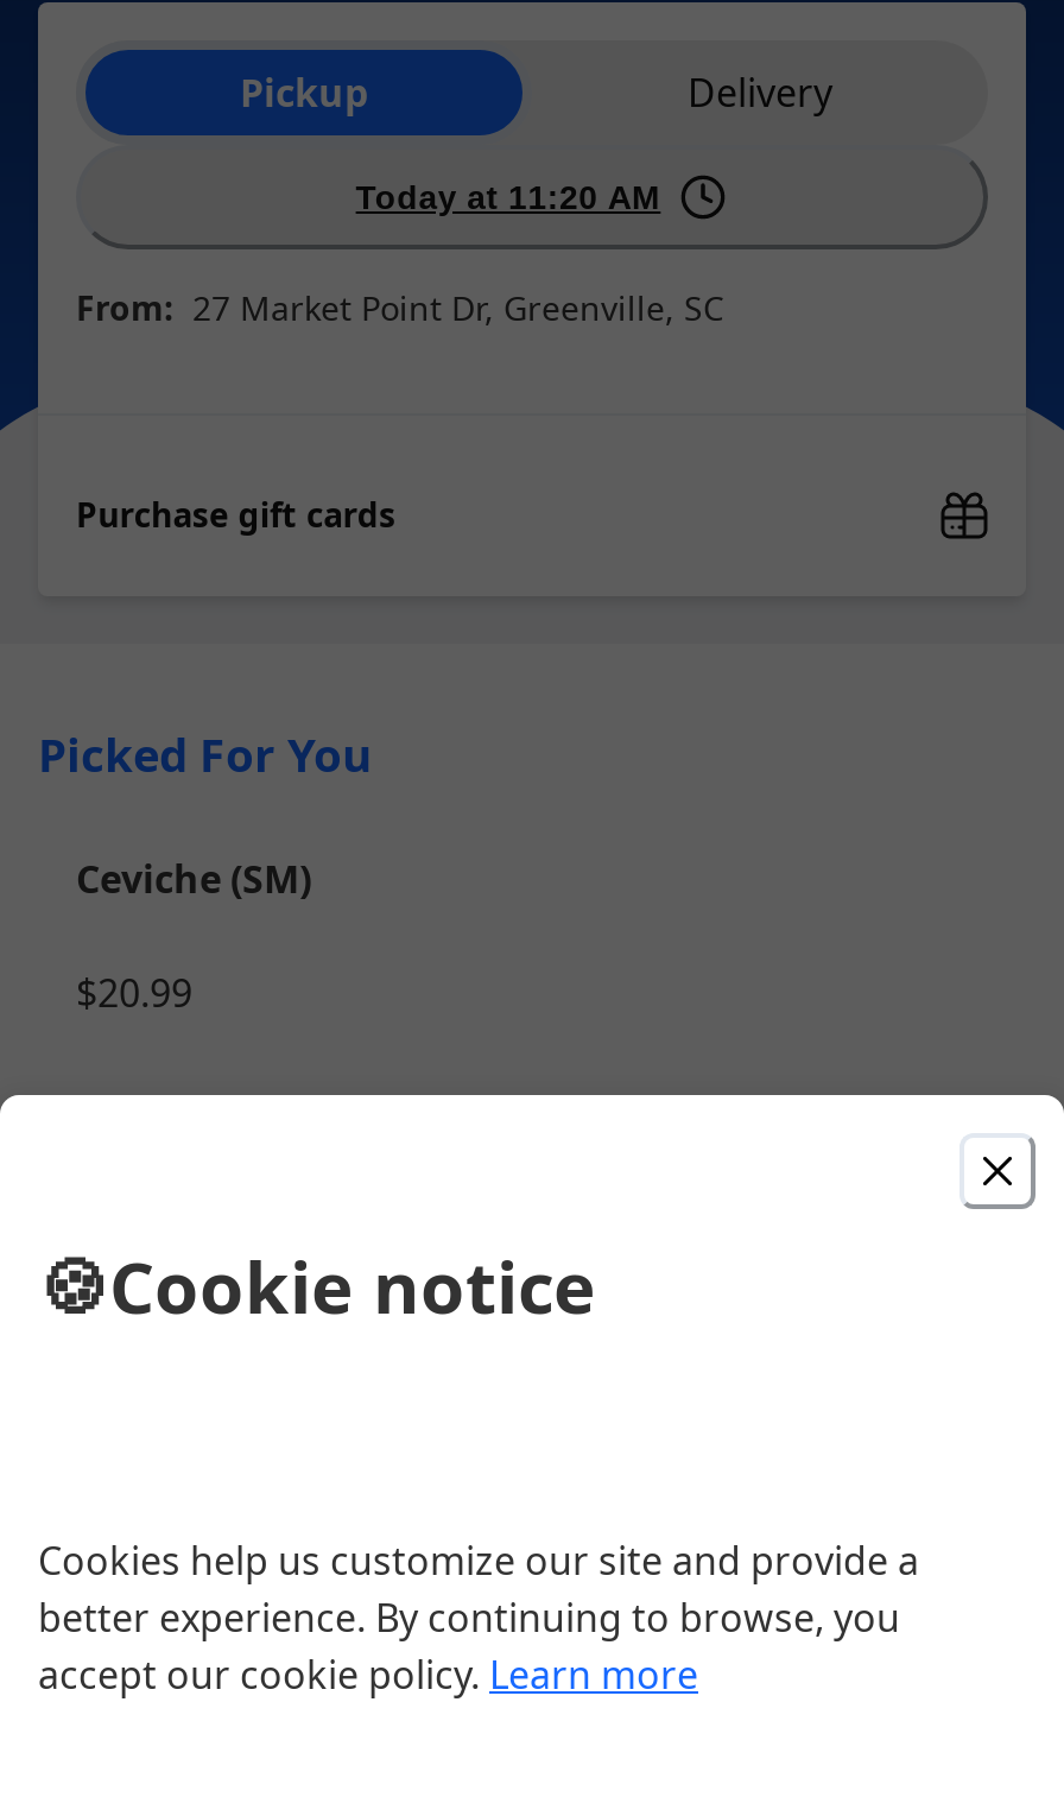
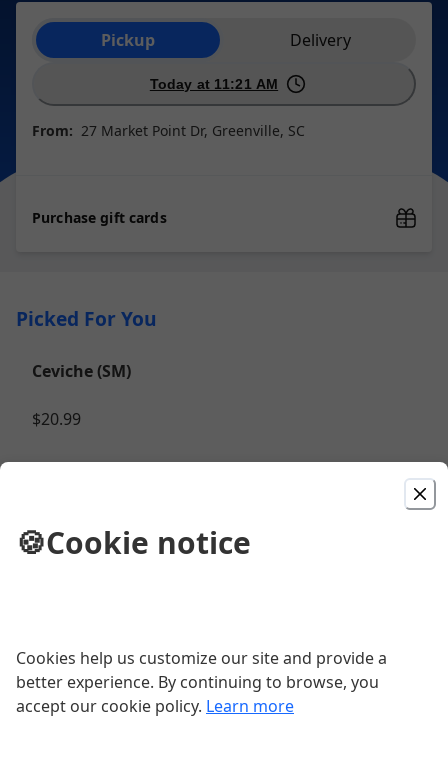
- Today at 11:20 AM
+ Today at 11:21 AM
